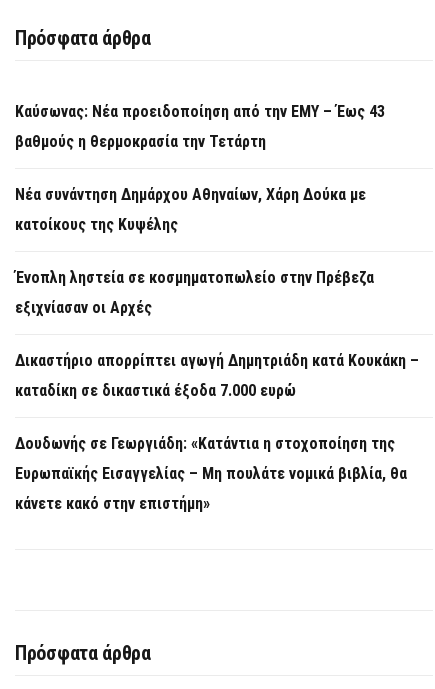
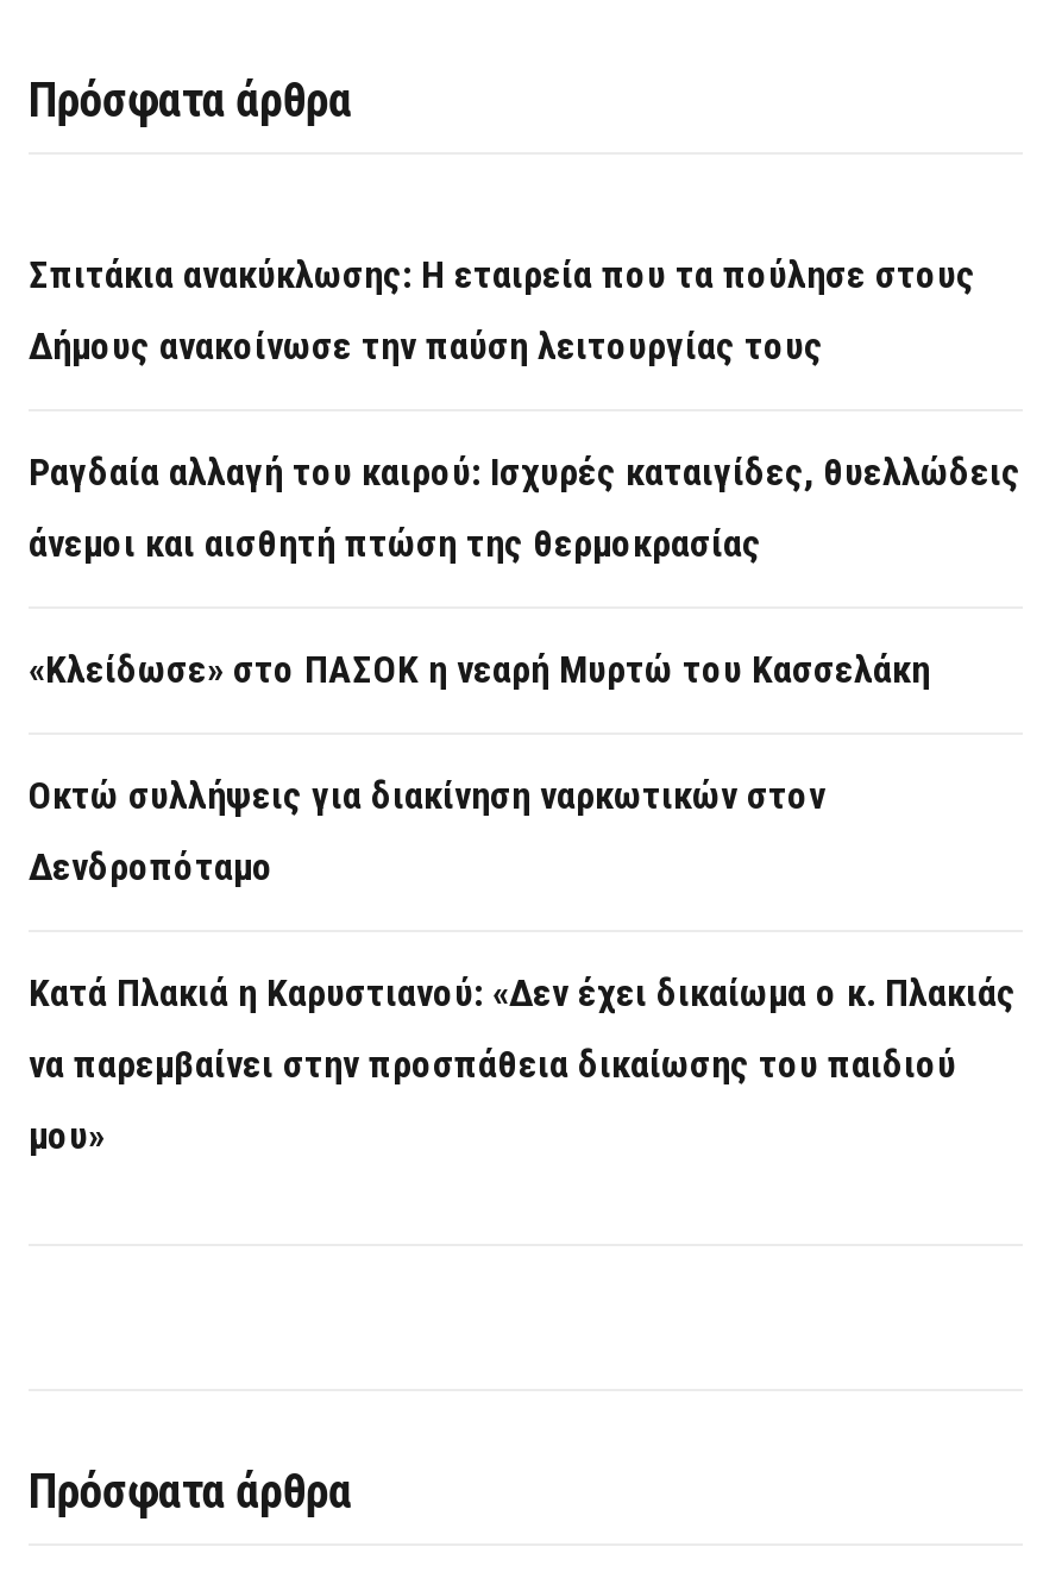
- Καύσωνας: Νέα προειδοποίηση από την ΕΜΥ – Έως 43
- βαθμούς η θερμοκρασία την Τετάρτη
- Νέα συνάντηση Δημάρχου Αθηναίων, Χάρη Δούκα με
- κατοίκους της Κυψέλης
- Ένοπλη ληστεία σε κοσμηματοπωλείο στην Πρέβεζα
- εξιχνίασαν οι Αρχές
- Δικαστήριο απορρίπτει αγωγή Δημητριάδη κατά Κουκάκη –
- καταδίκη σε δικαστικά έξοδα 7.000 ευρώ
- Δουδωνής σε Γεωργιάδη: «Κατάντια η στοχοποίηση της
- Ευρωπαϊκής Εισαγγελίας – Μη πουλάτε νομικά βιβλία, θα
- κάνετε κακό στην επιστήμη»
+ Σπιτάκια ανακύκλωσης: Η εταιρεία που τα πούλησε στους
+ Δήμους ανακοίνωσε την παύση λειτουργίας τους
+ Ραγδαία αλλαγή του καιρού: Ισχυρές καταιγίδες, θυελλώδεις
+ άνεμοι και αισθητή πτώση της θερμοκρασίας
+ «Κλείδωσε» στο ΠΑΣΟΚ η νεαρή Μυρτώ του Κασσελάκη
+ Οκτώ συλλήψεις για διακίνηση ναρκωτικών στον
+ Δενδροπόταμο
+ Κατά Πλακιά η Καρυστιανού: «Δεν έχει δικαίωμα ο κ. Πλακιάς
+ να παρεμβαίνει στην προσπάθεια δικαίωσης του παιδιού
+ μου»
